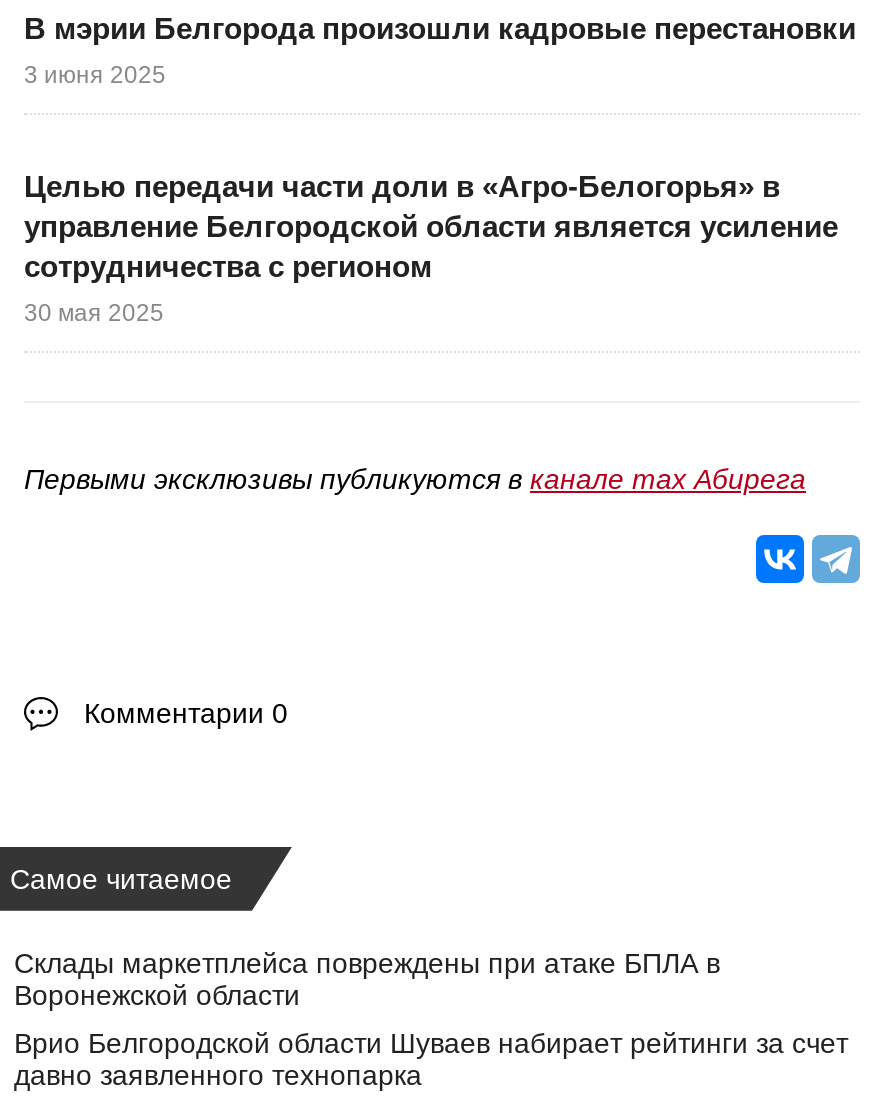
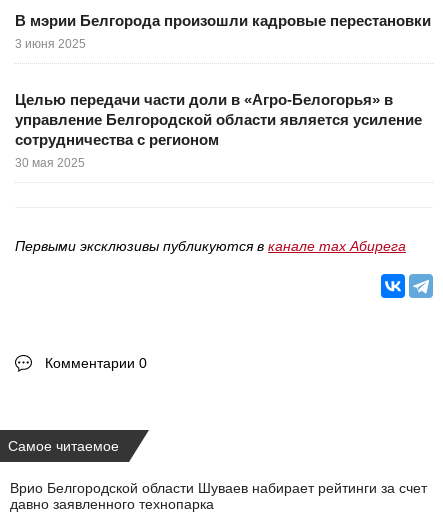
- Склады маркетплейса повреждены при атаке БПЛА в
- Воронежской области
